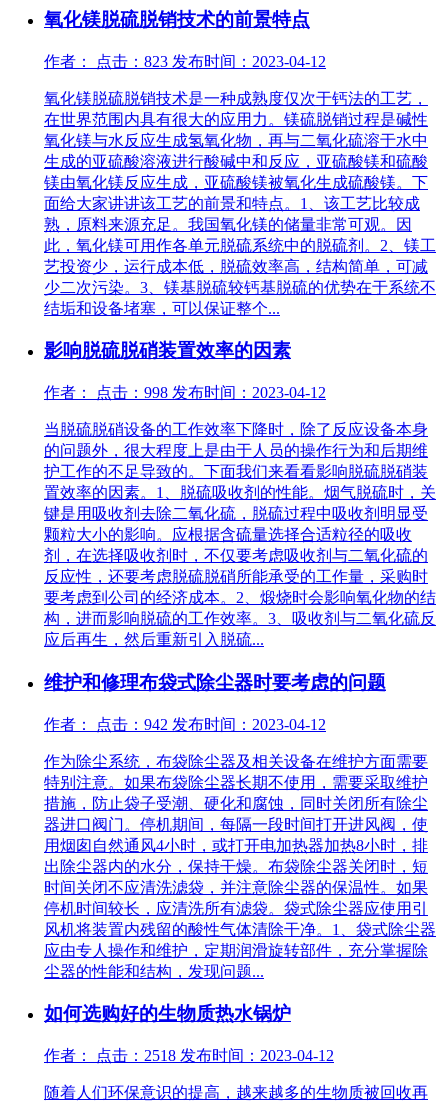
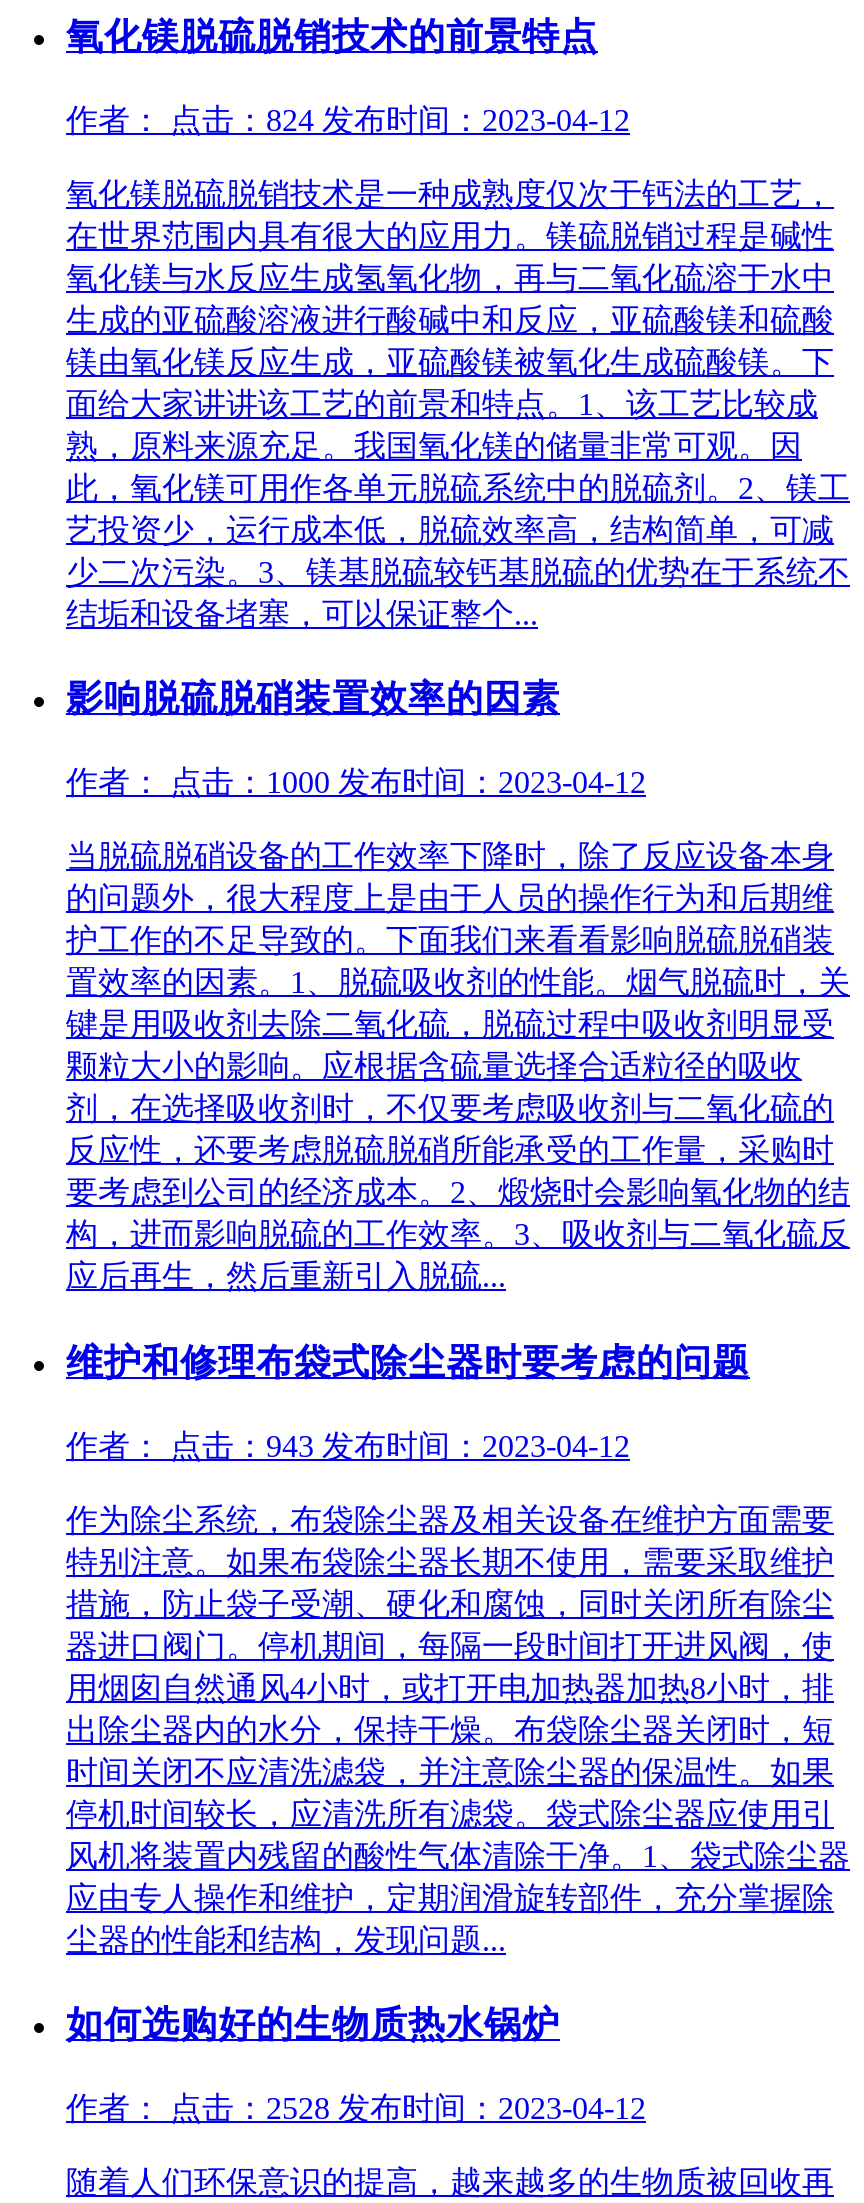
- 作者： 点击：823 发布时间：2023-04-12
+ 作者： 点击：824 发布时间：2023-04-12

- 作者： 点击：998 发布时间：2023-04-12
+ 作者： 点击：1000 发布时间：2023-04-12

- 作者： 点击：942 发布时间：2023-04-12
+ 作者： 点击：943 发布时间：2023-04-12

- 作者： 点击：2518 发布时间：2023-04-12
+ 作者： 点击：2528 发布时间：2023-04-12
